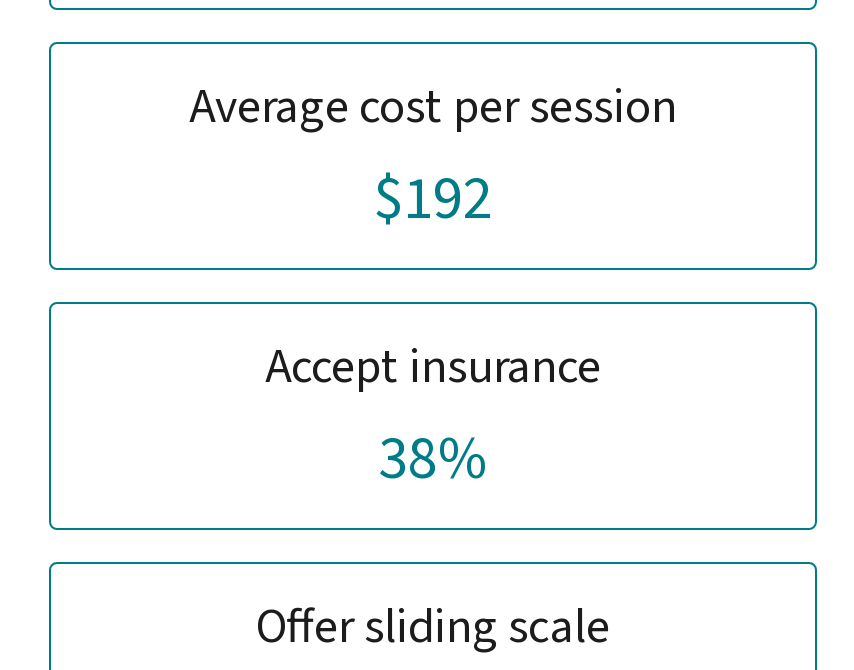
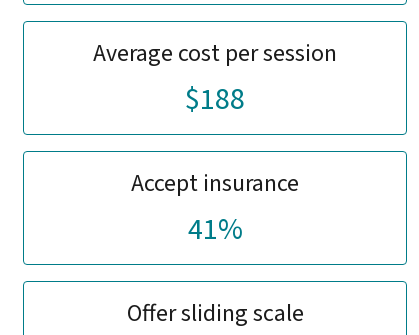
- $192
+ $188

- 38%
+ 41%
